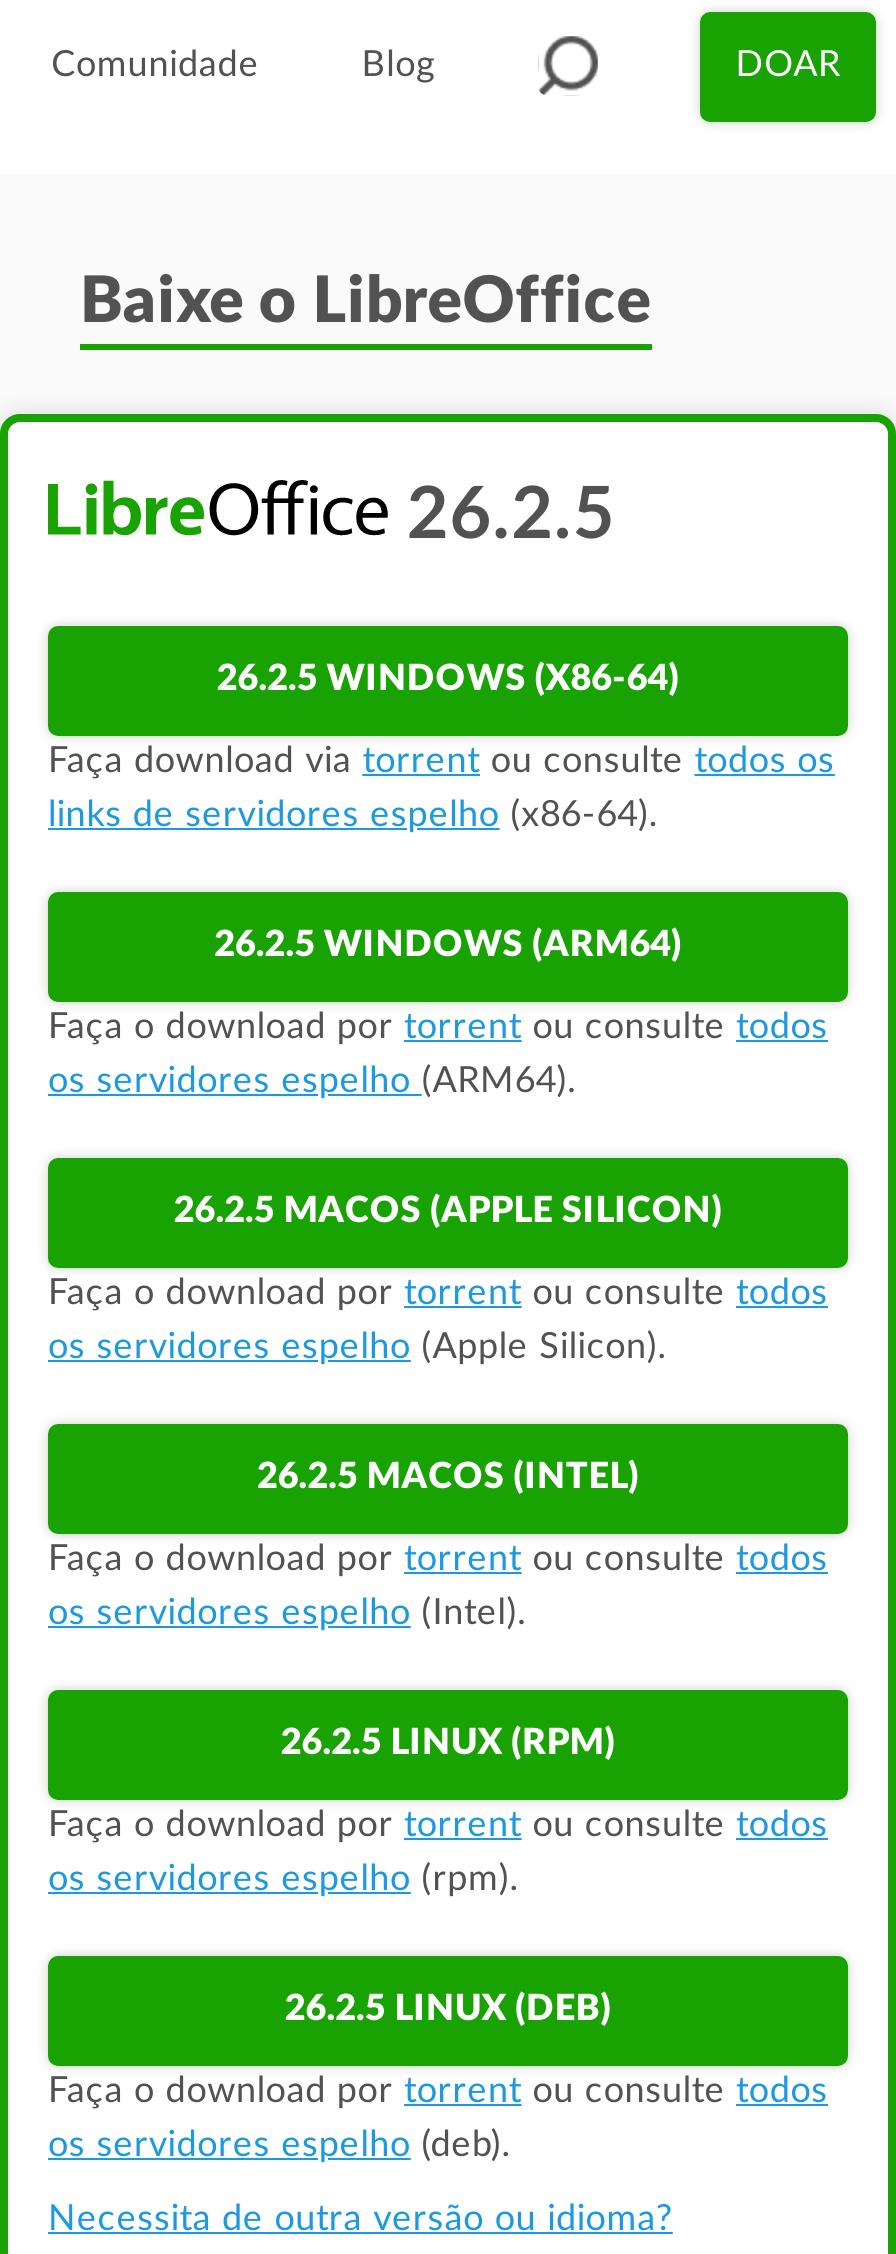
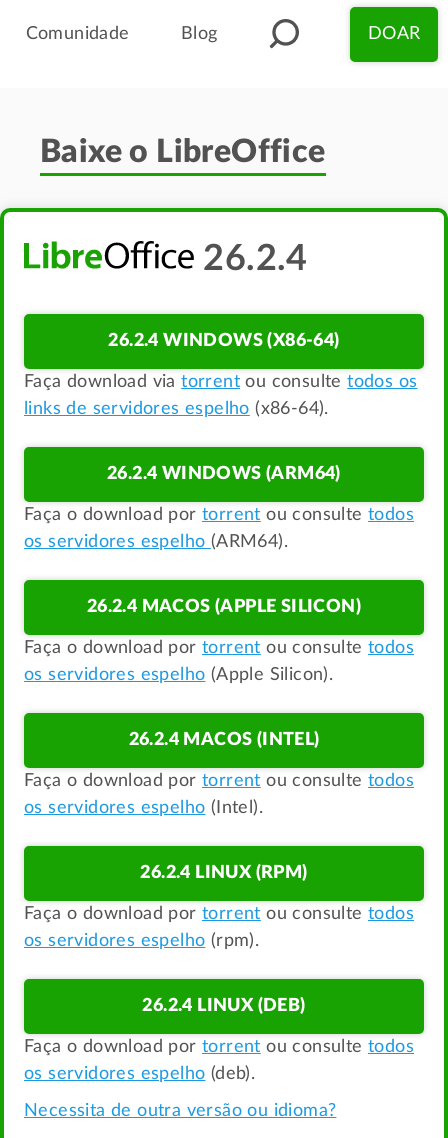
- 26.2.5
+ 26.2.4

- 26.2.5 WINDOWS (X86-64)
+ 26.2.4 WINDOWS (X86-64)

- 26.2.5 WINDOWS (ARM64)
+ 26.2.4 WINDOWS (ARM64)

- 26.2.5 MACOS (APPLE SILICON)
+ 26.2.4 MACOS (APPLE SILICON)

- 26.2.5 MACOS (INTEL)
+ 26.2.4 MACOS (INTEL)

- 26.2.5 LINUX (RPM)
+ 26.2.4 LINUX (RPM)

- 26.2.5 LINUX (DEB)
+ 26.2.4 LINUX (DEB)
